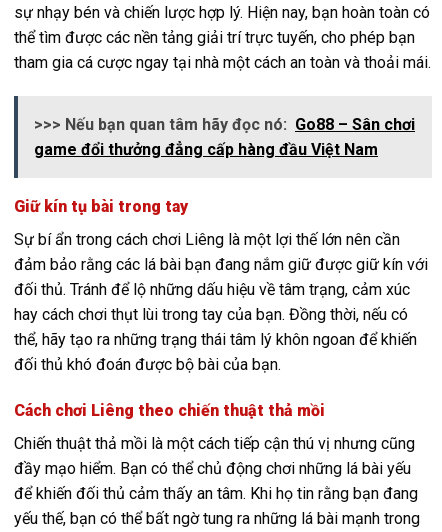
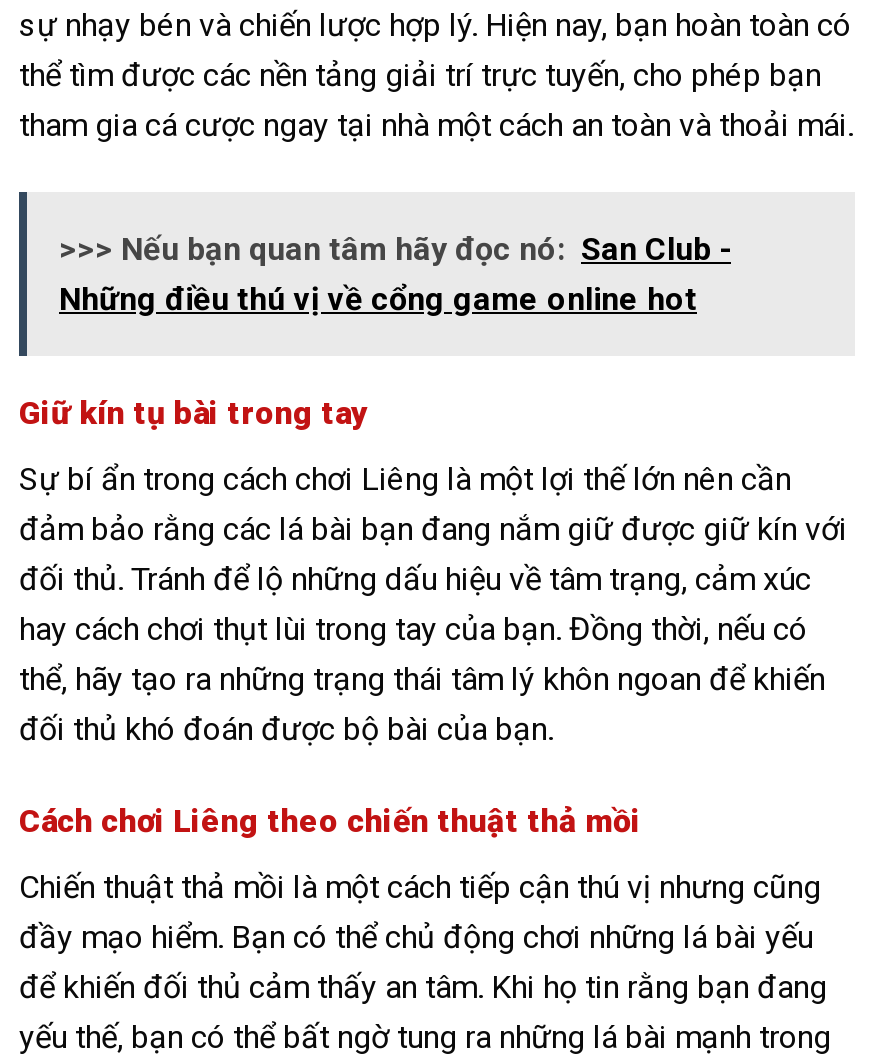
- >>> Nếu bạn quan tâm hãy đọc nó: Go88 – Sân chơi
- game đổi thưởng đẳng cấp hàng đầu Việt Nam
+ >>> Nếu bạn quan tâm hãy đọc nó: San Club -
+ Những điều thú vị về cổng game online hot
